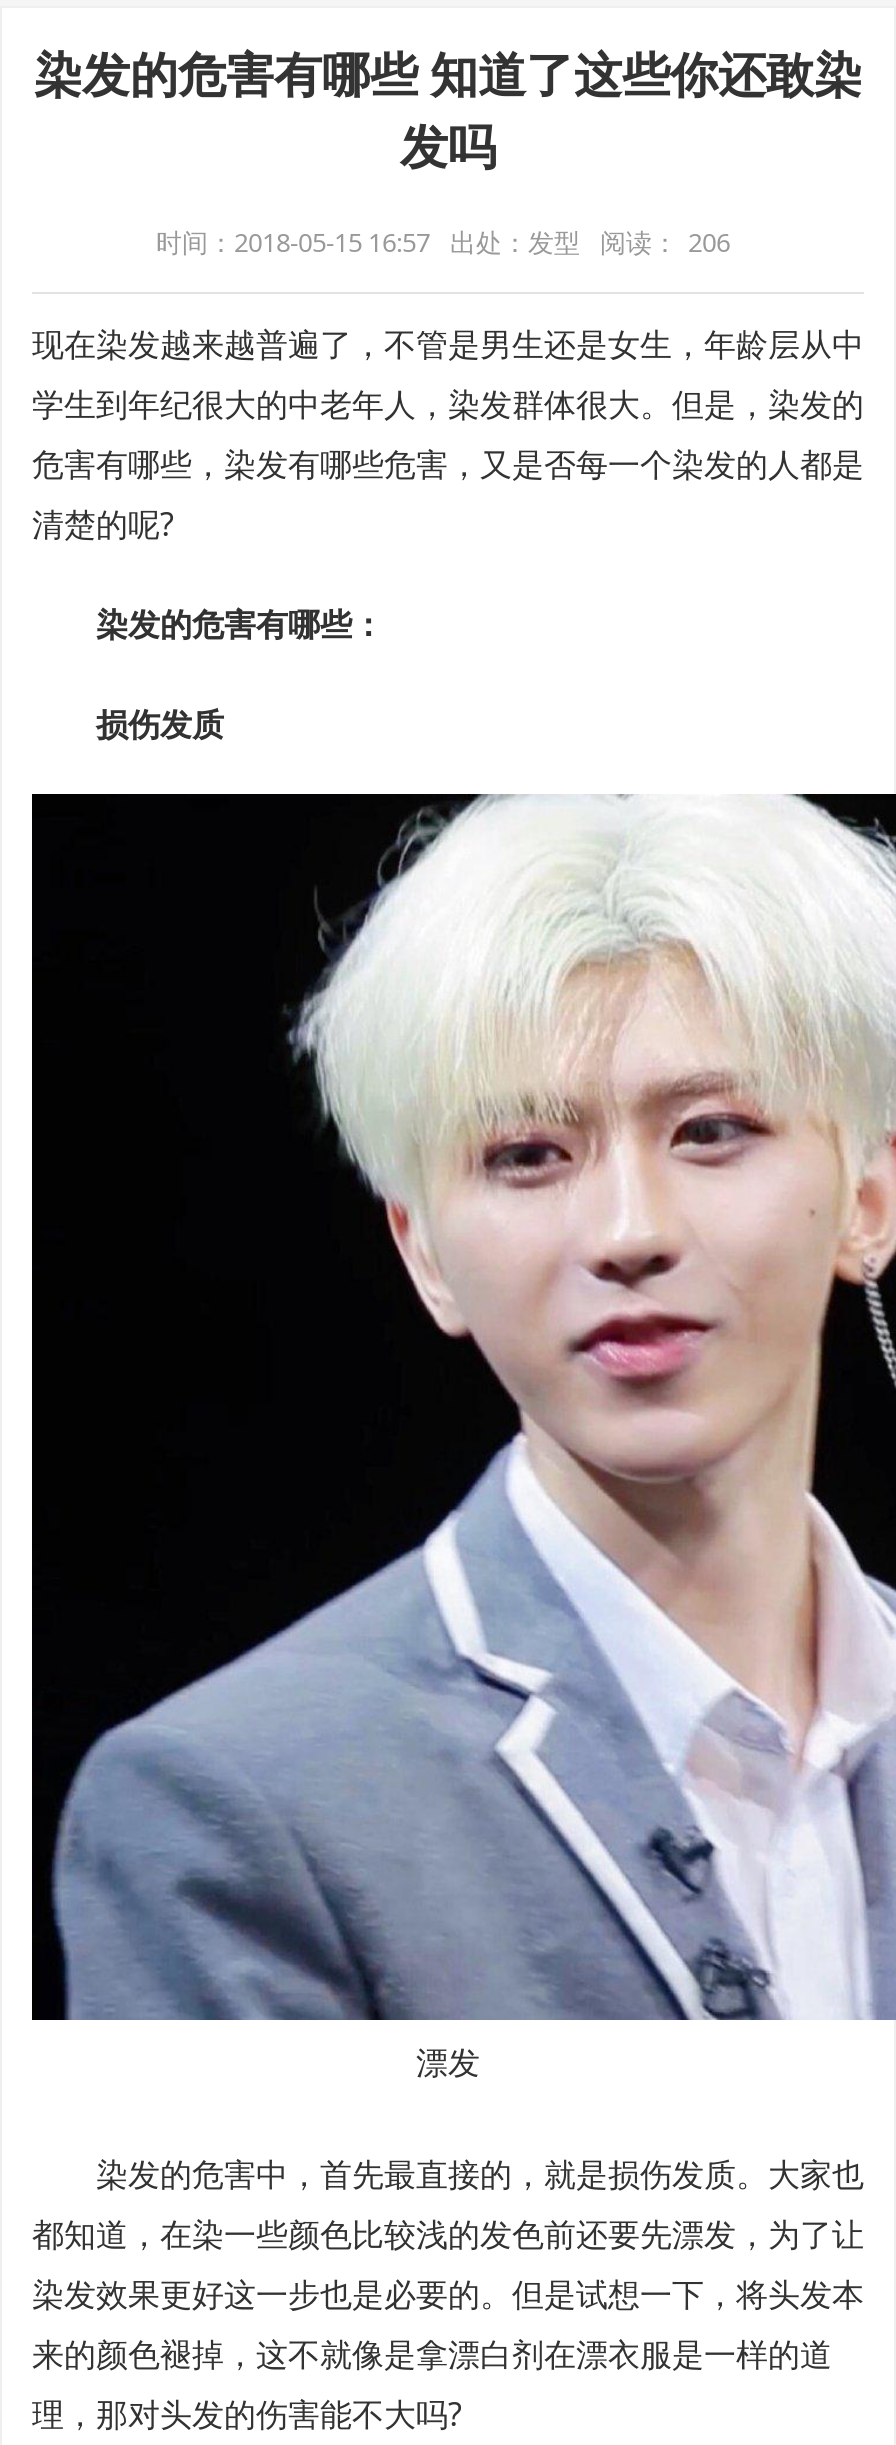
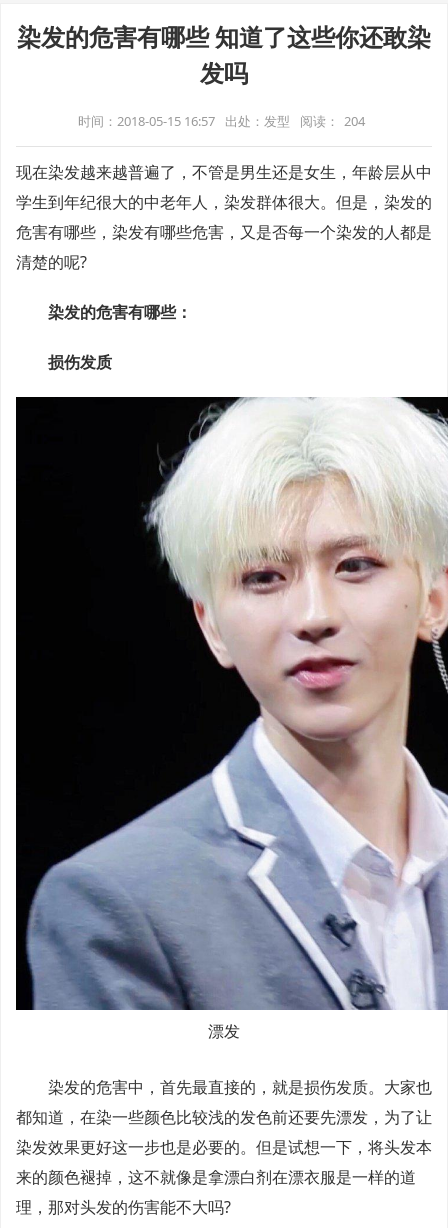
- 时间：2018-05-15 16:57 出处：发型 阅读： 206
+ 时间：2018-05-15 16:57 出处：发型 阅读： 204
